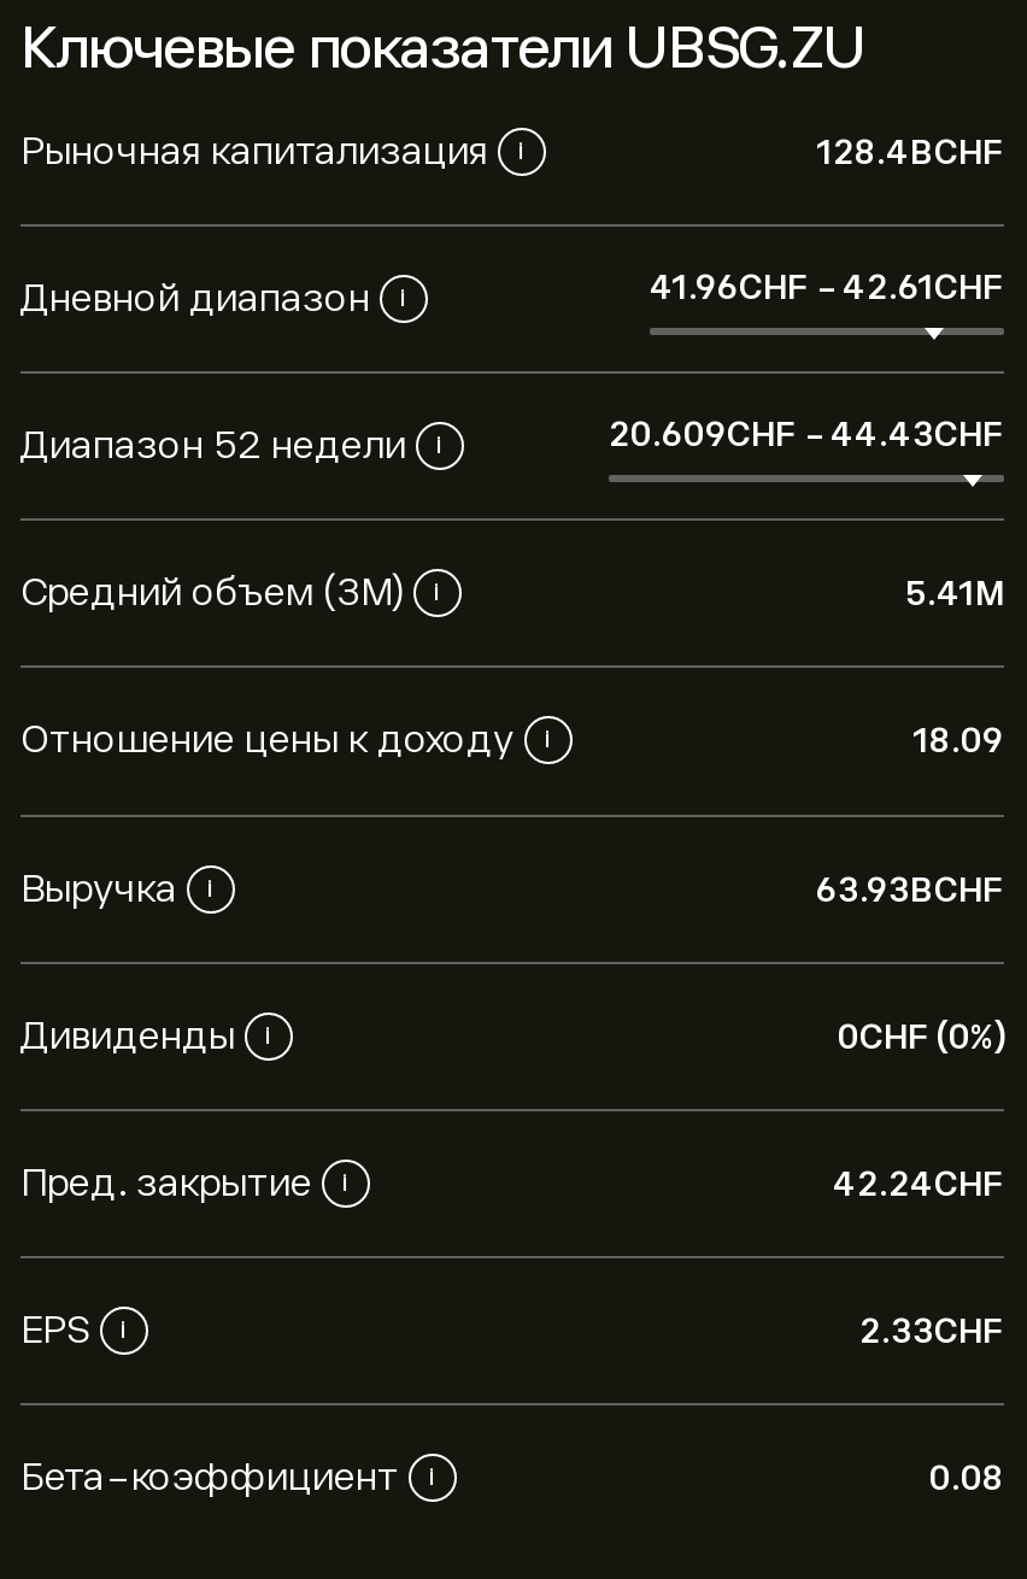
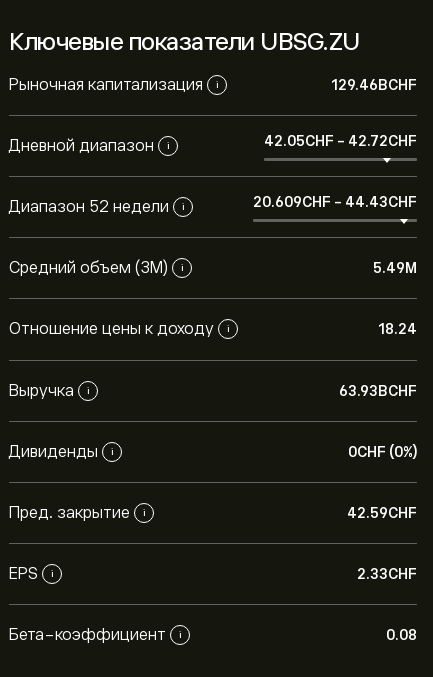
- 128.4BCHF
+ 129.46BCHF

- 41.96CHF - 42.61CHF
+ 42.05CHF - 42.72CHF

- 5.41M
+ 5.49M

- 18.09
+ 18.24

- 42.24CHF
+ 42.59CHF
